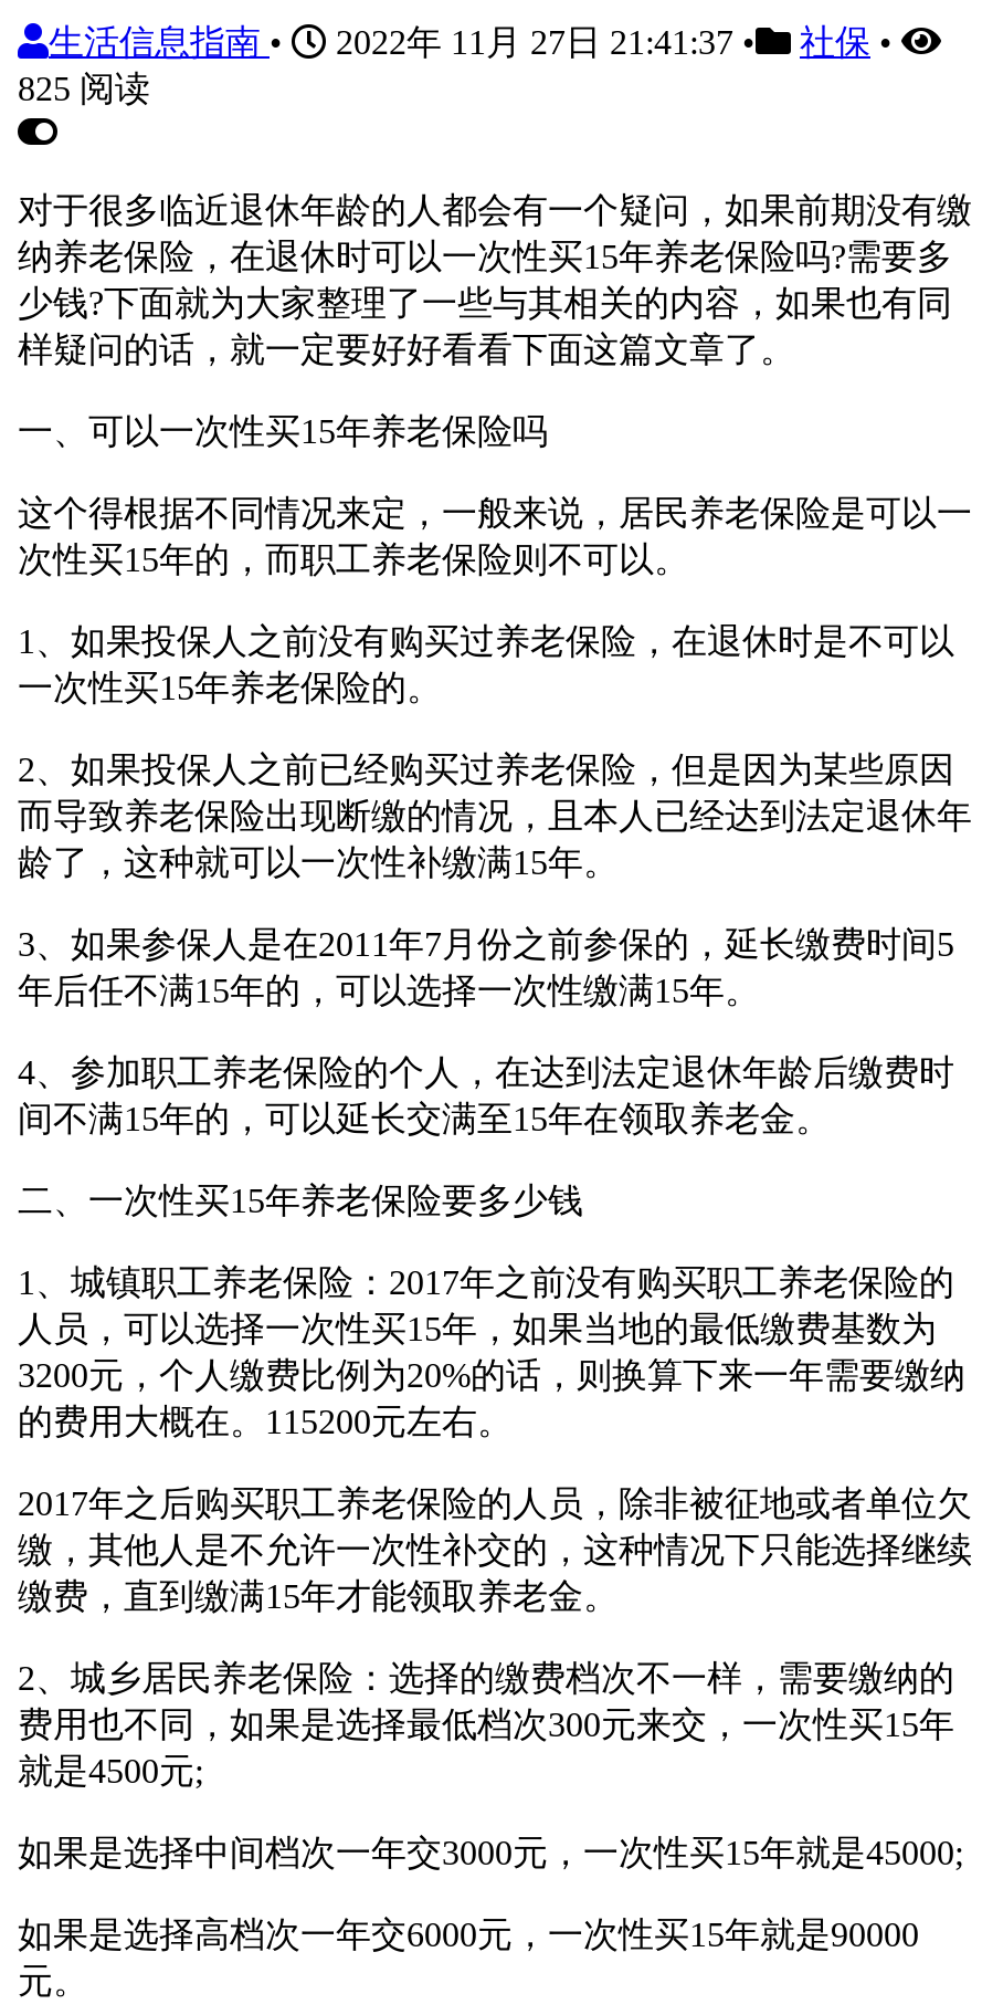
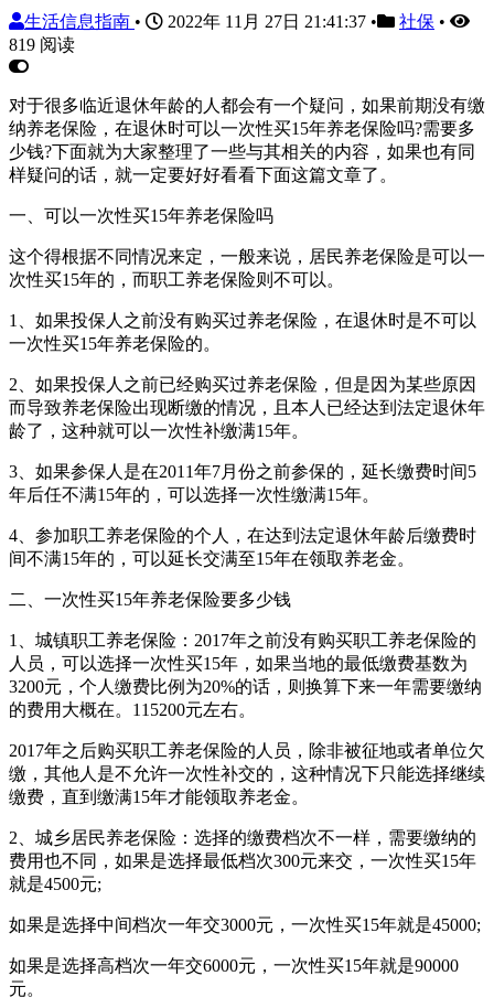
- 825 阅读
+ 819 阅读
